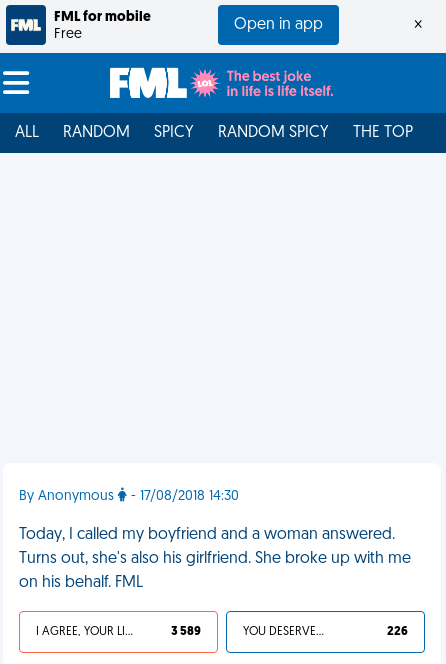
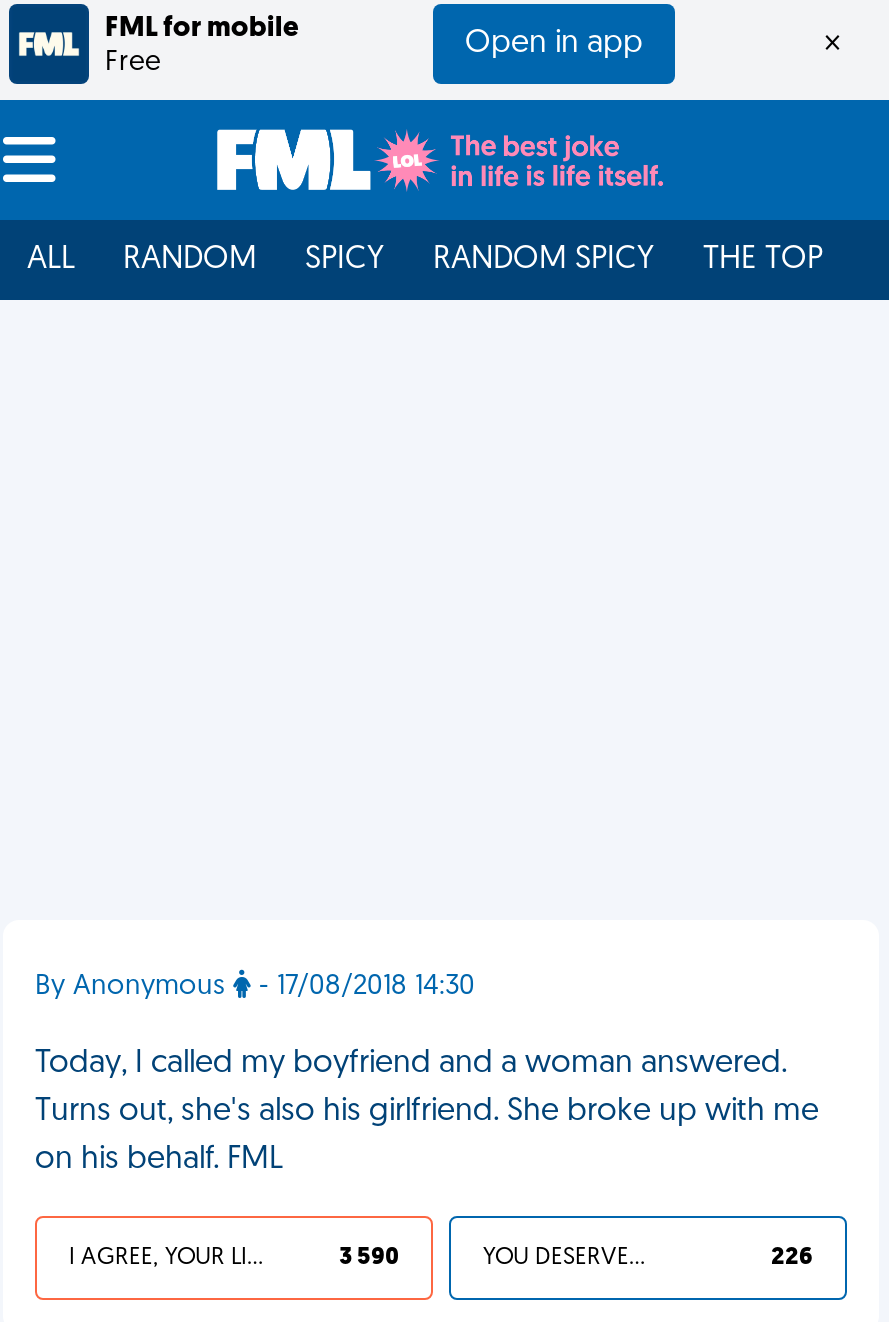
- 3 589
+ 3 590
